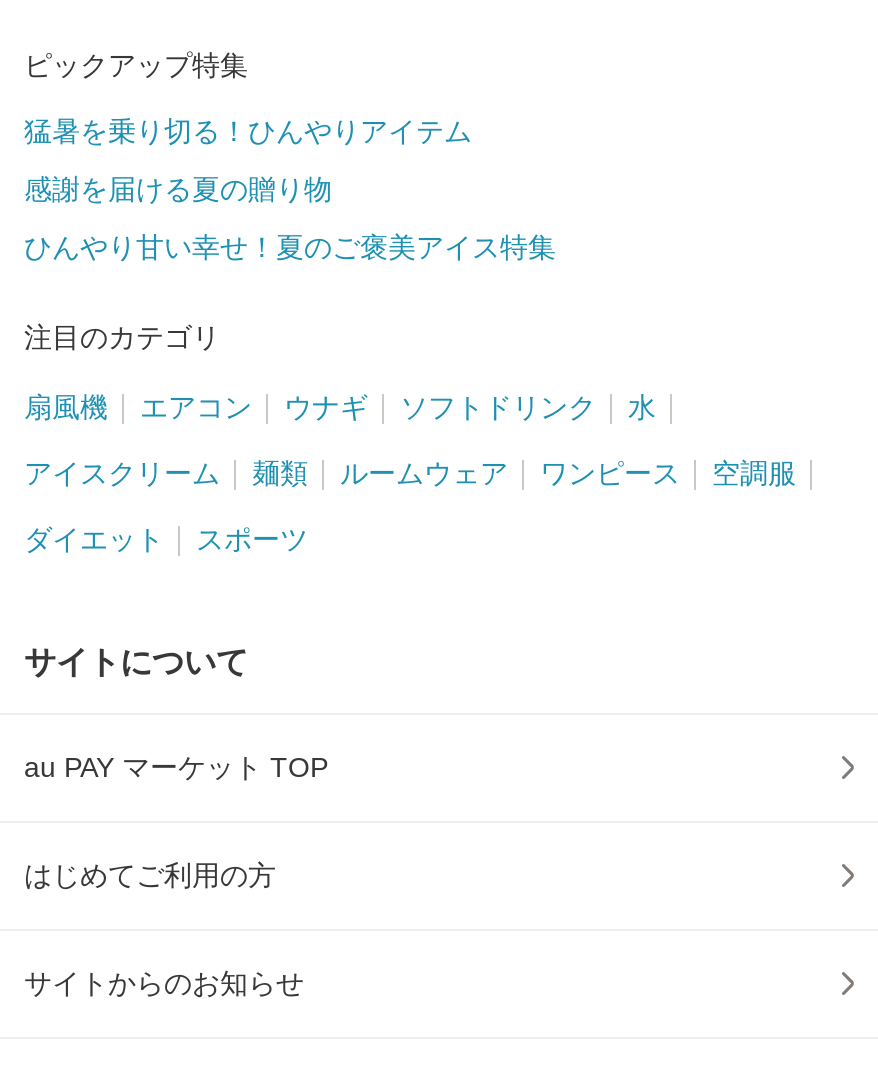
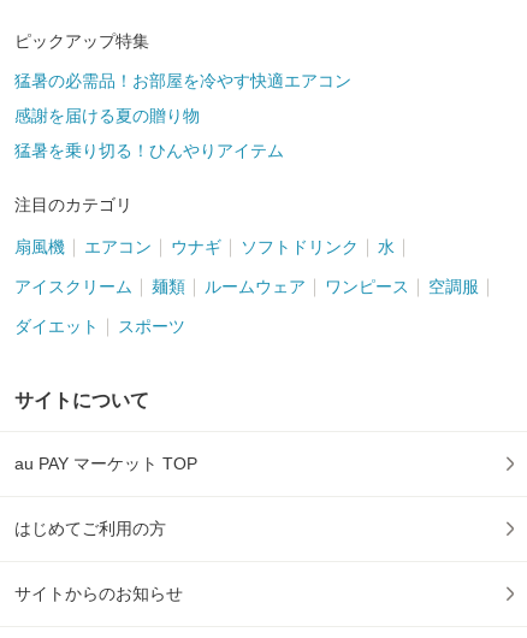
+ 猛暑の必需品！お部屋を冷やす快適エアコン

moved down: 猛暑を乗り切る！ひんやりアイテム

- ひんやり甘い幸せ！夏のご褒美アイス特集
